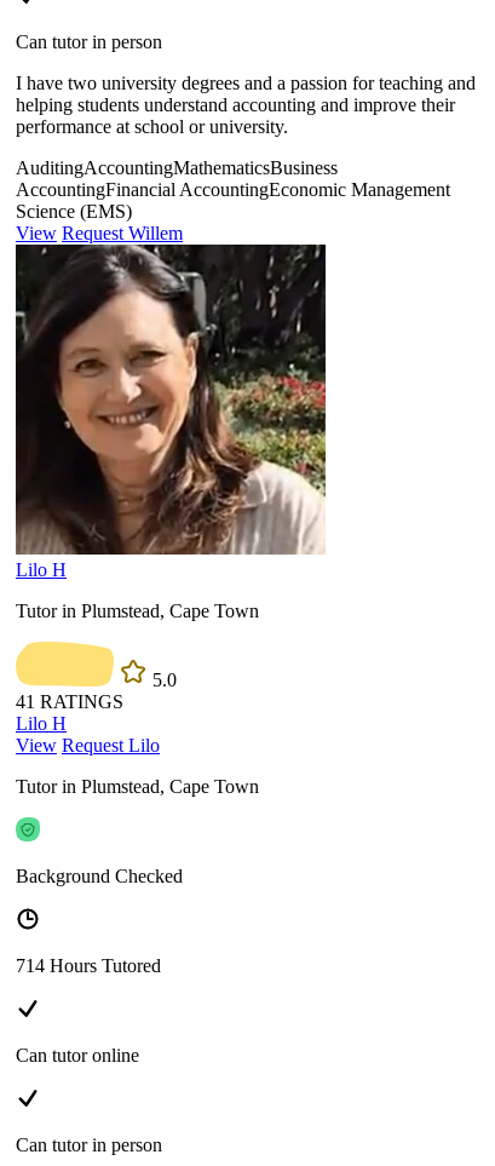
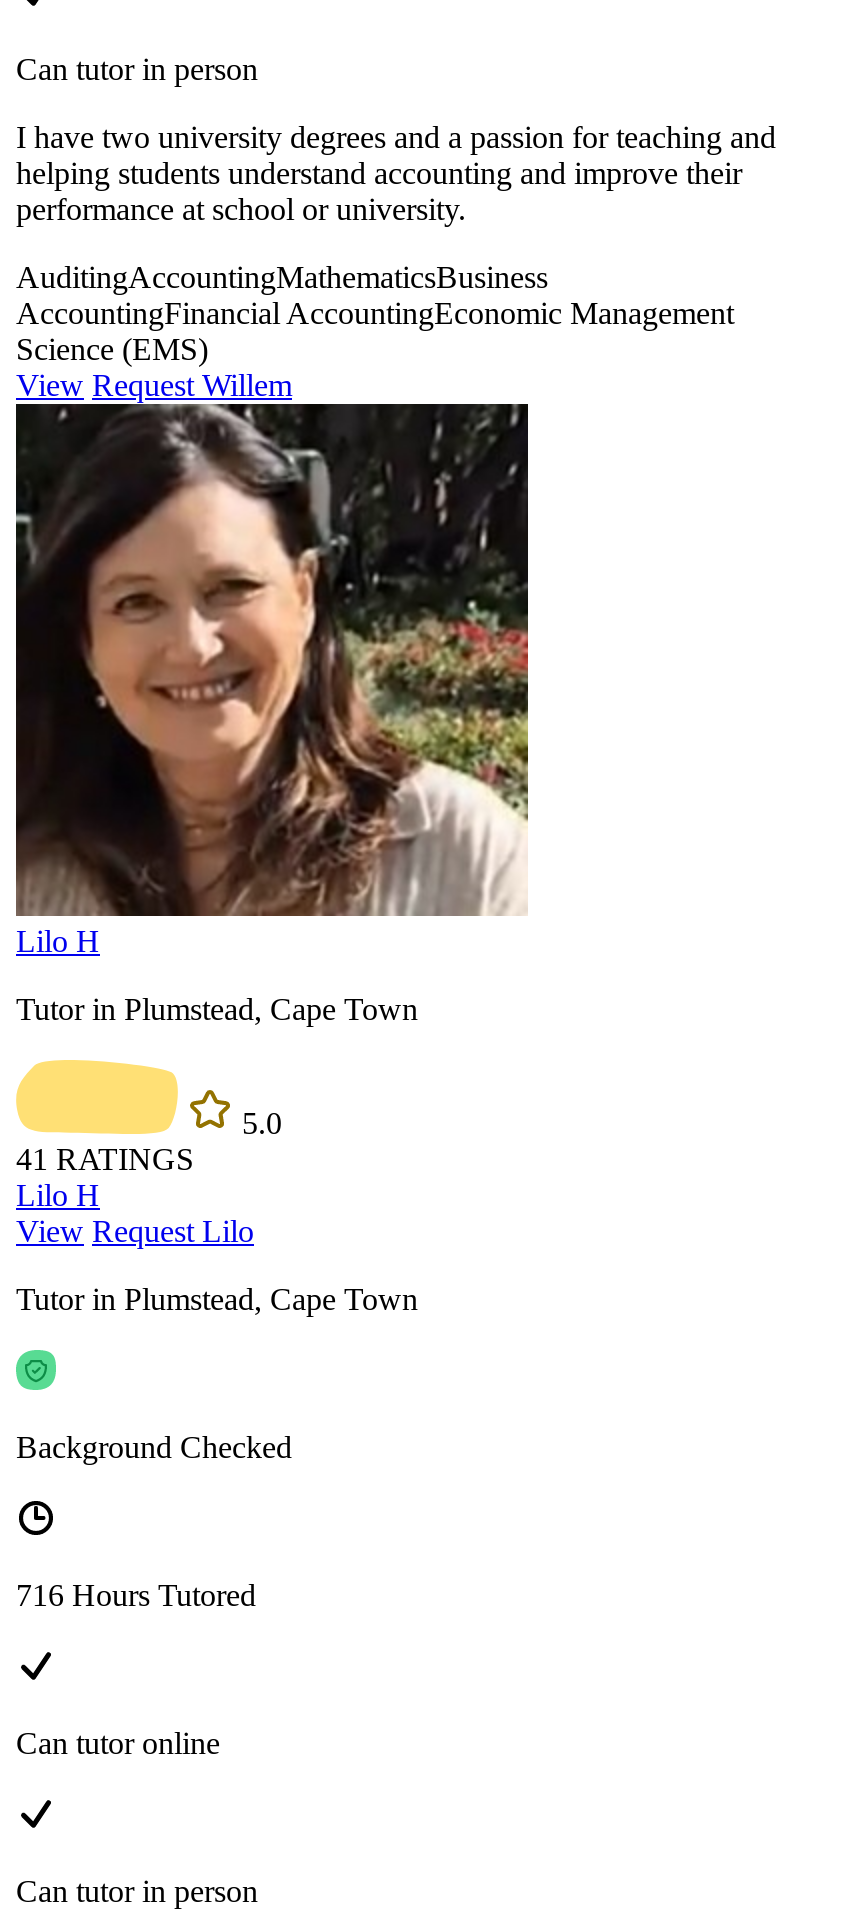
- 714 Hours Tutored
+ 716 Hours Tutored
